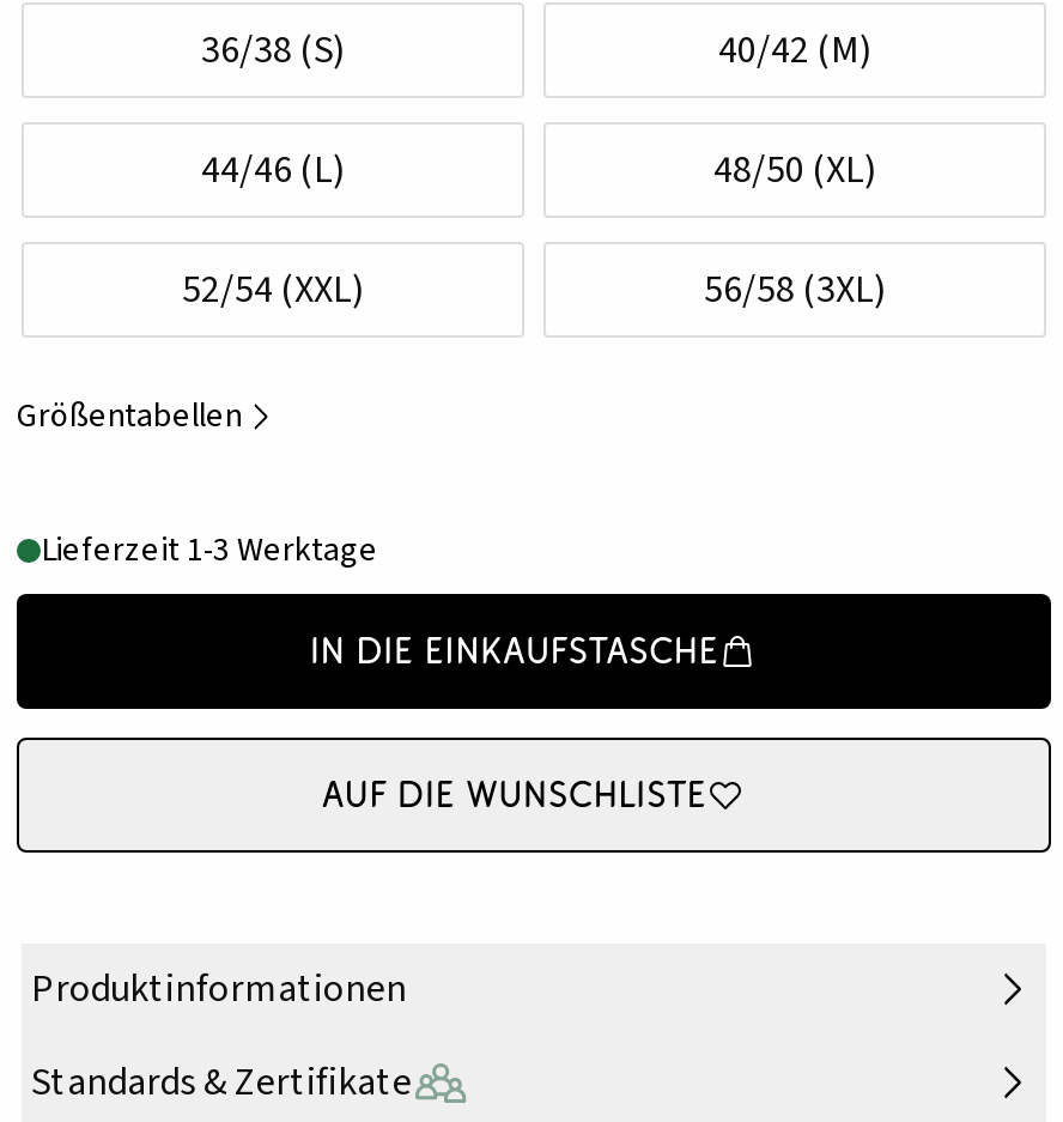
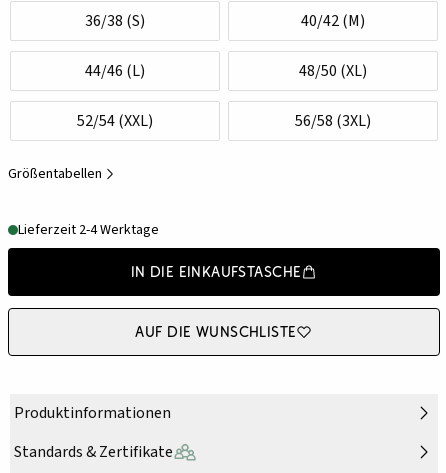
- Lieferzeit 1-3 Werktage
+ Lieferzeit 2-4 Werktage
